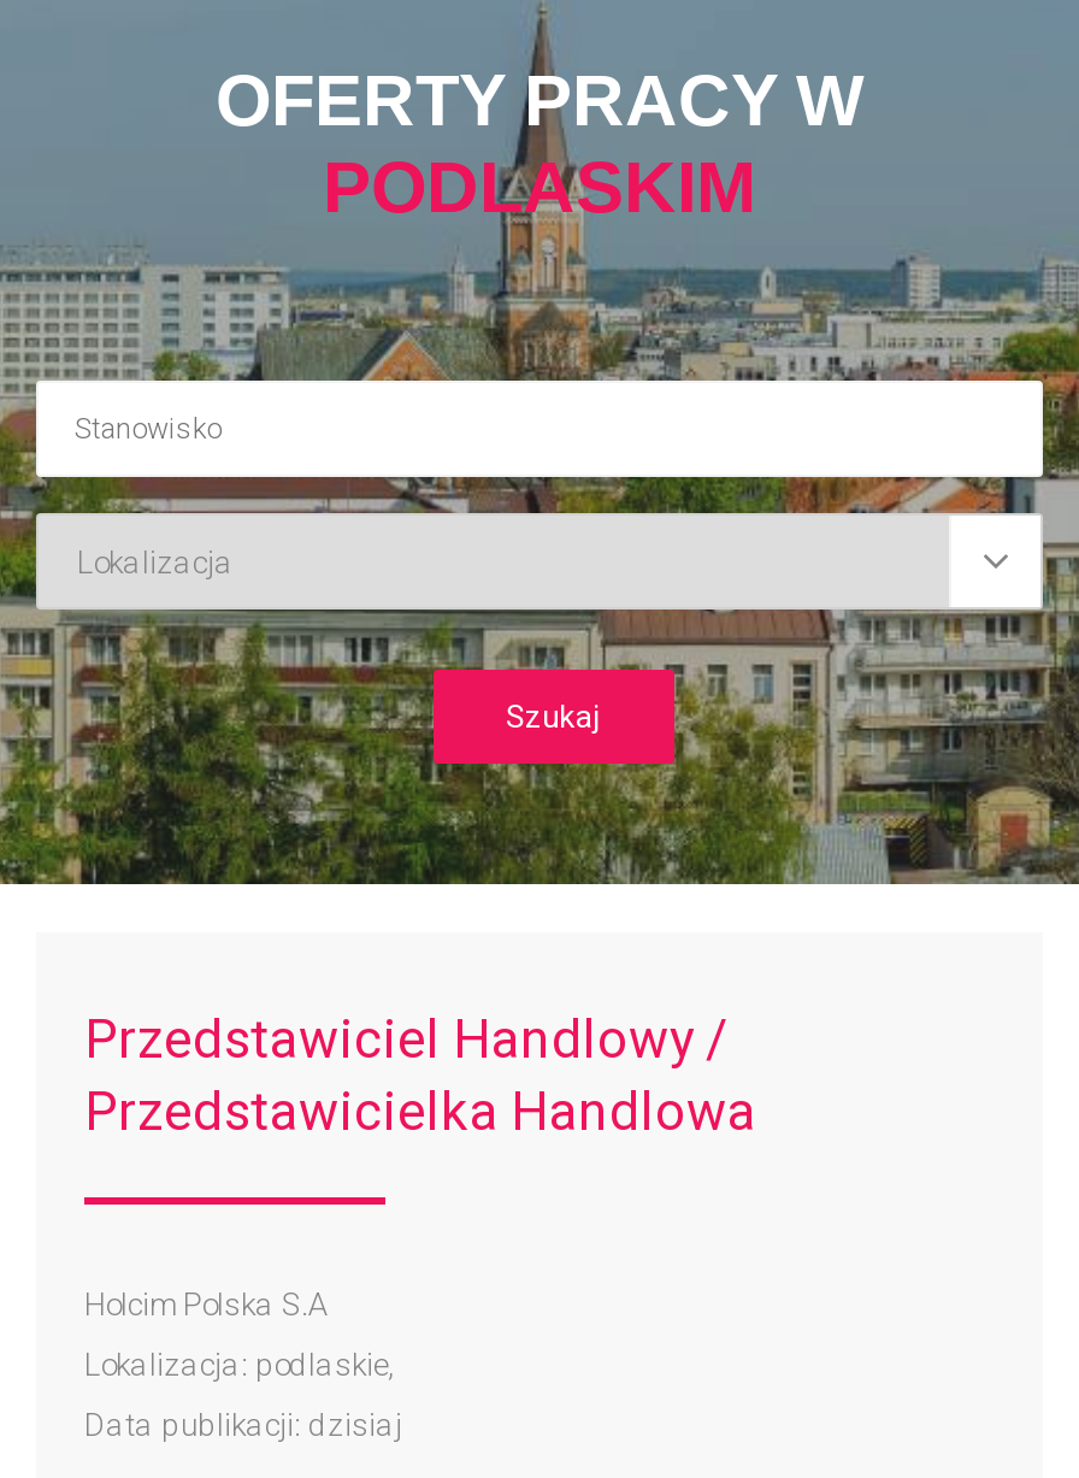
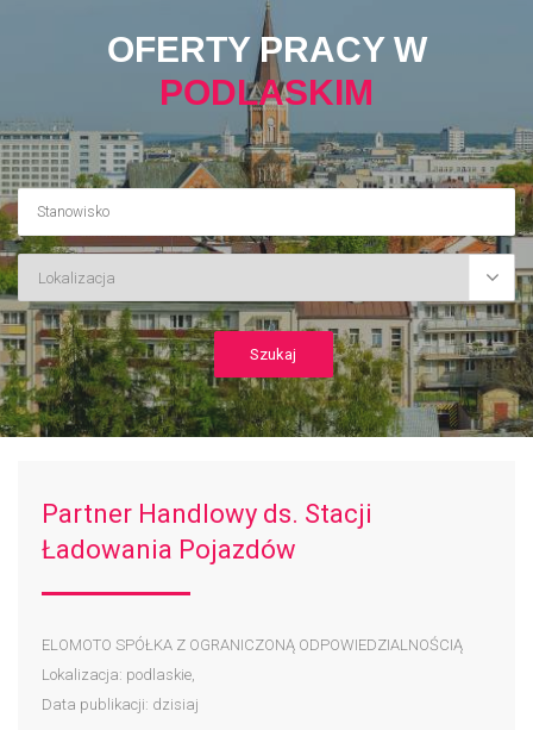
- Przedstawiciel Handlowy /
- Przedstawicielka Handlowa
+ Partner Handlowy ds. Stacji
+ Ładowania Pojazdów

- Holcim Polska S.A
+ ELOMOTO SPÓŁKA Z OGRANICZONĄ ODPOWIEDZIALNOŚCIĄ
